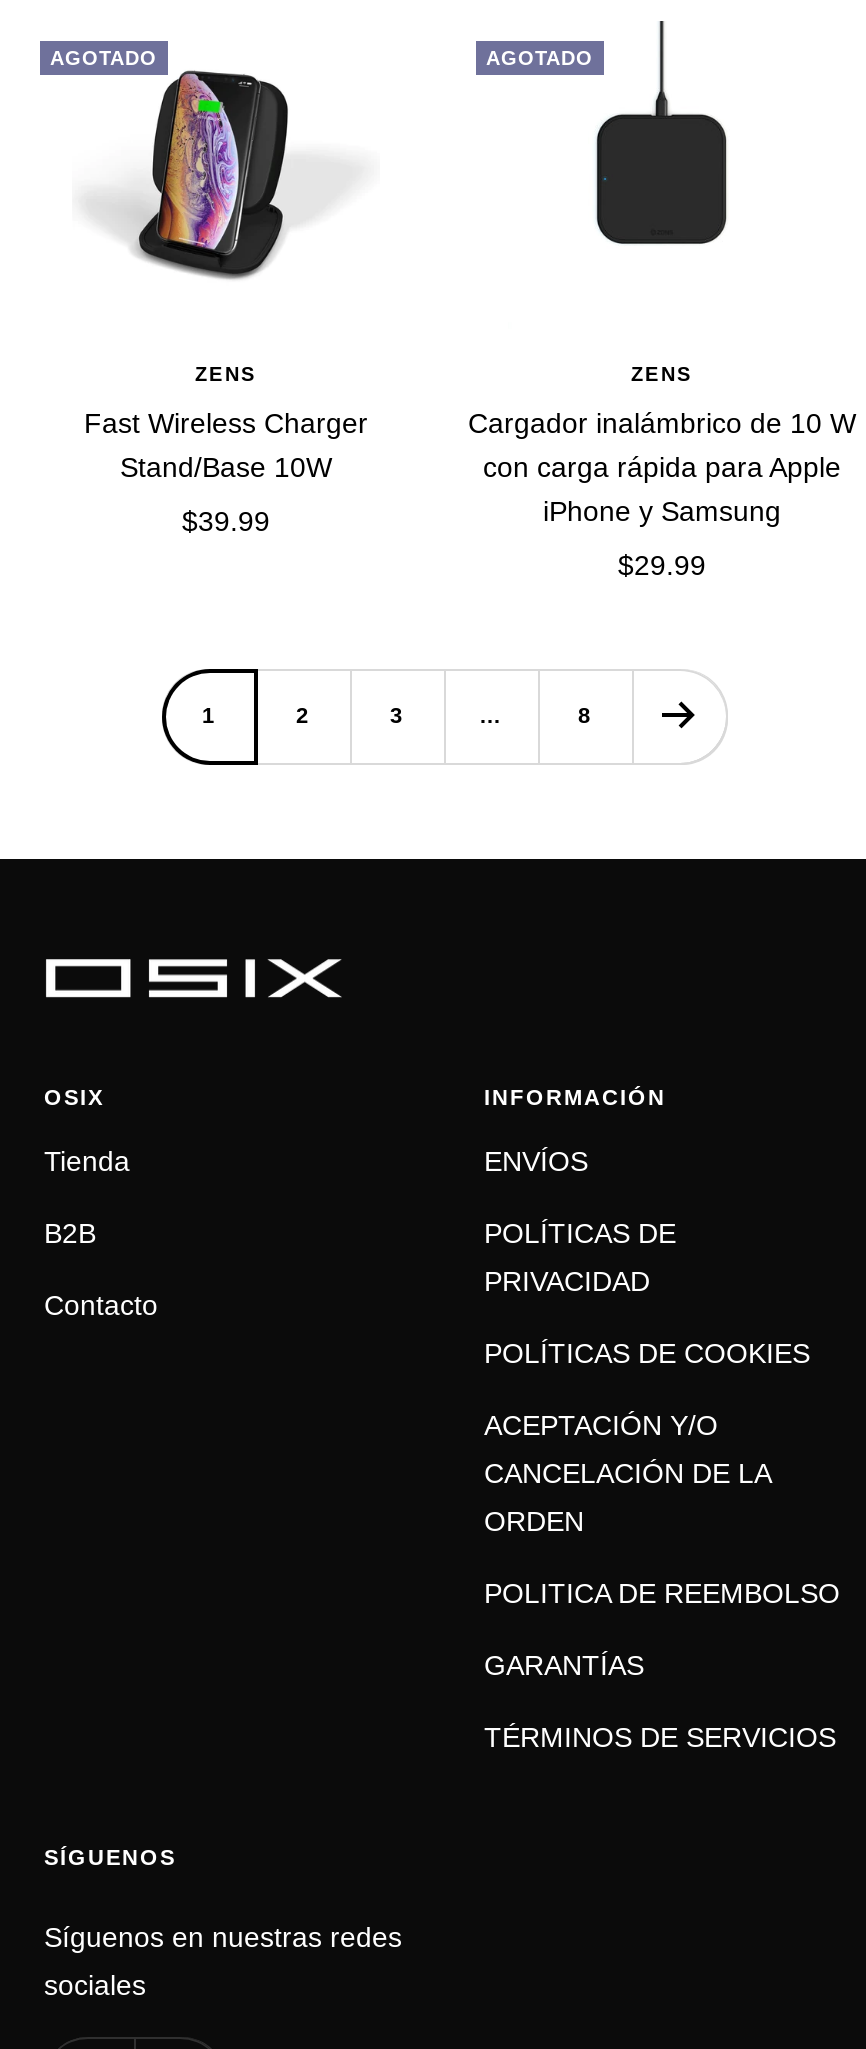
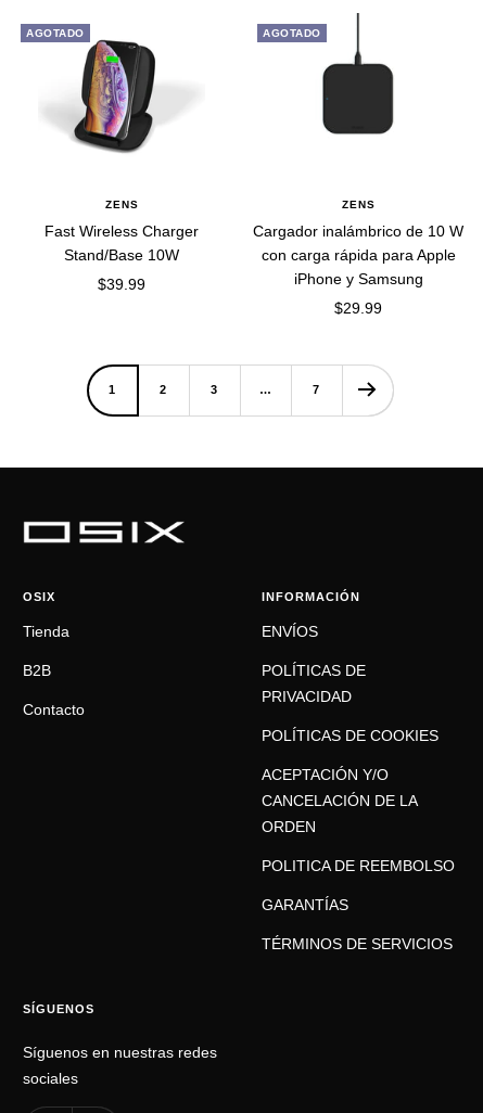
- 8
+ 7
